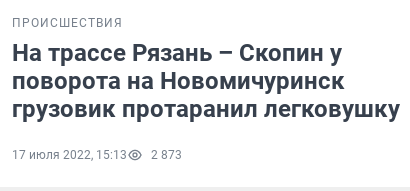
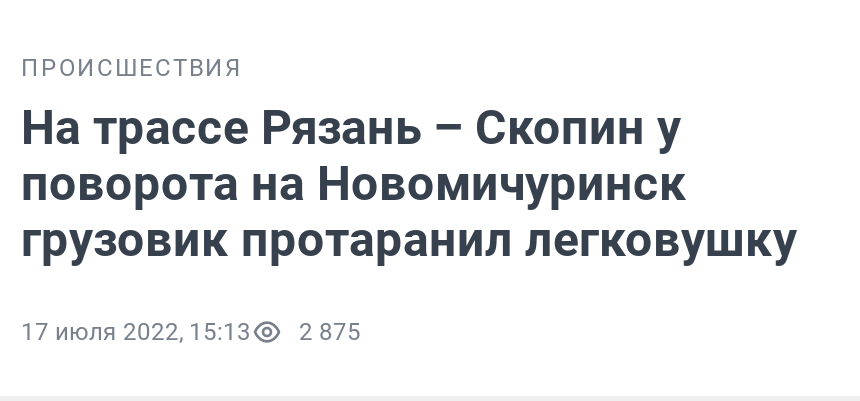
- 17 июля 2022, 15:13 2 873
+ 17 июля 2022, 15:13 2 875
